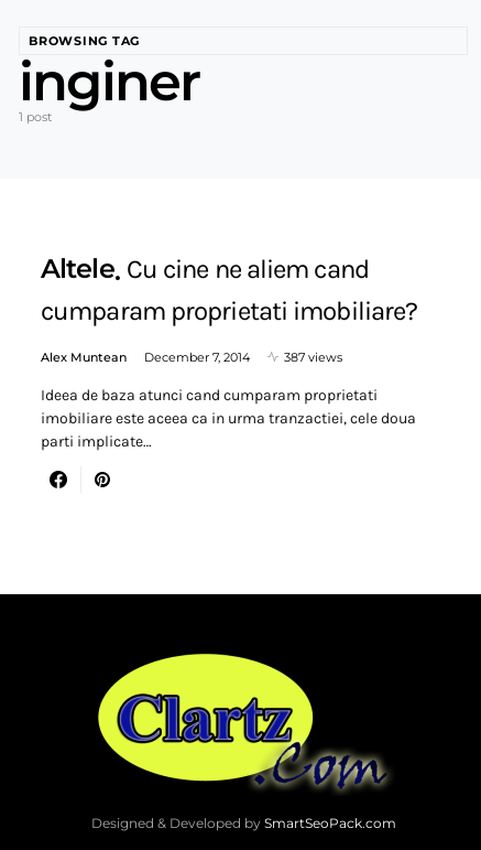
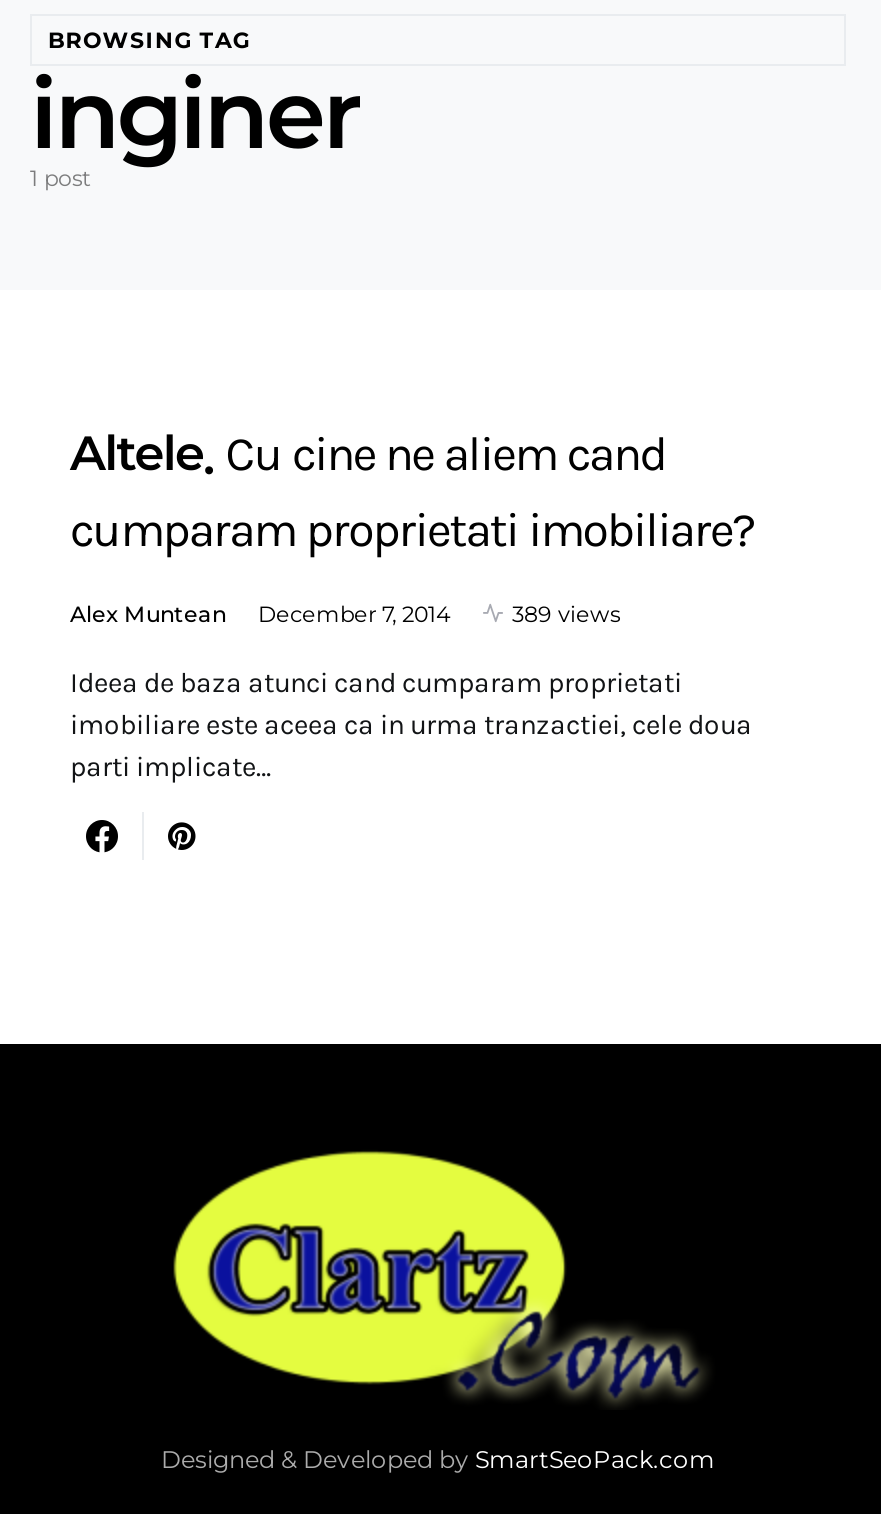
- 387 views
+ 389 views
